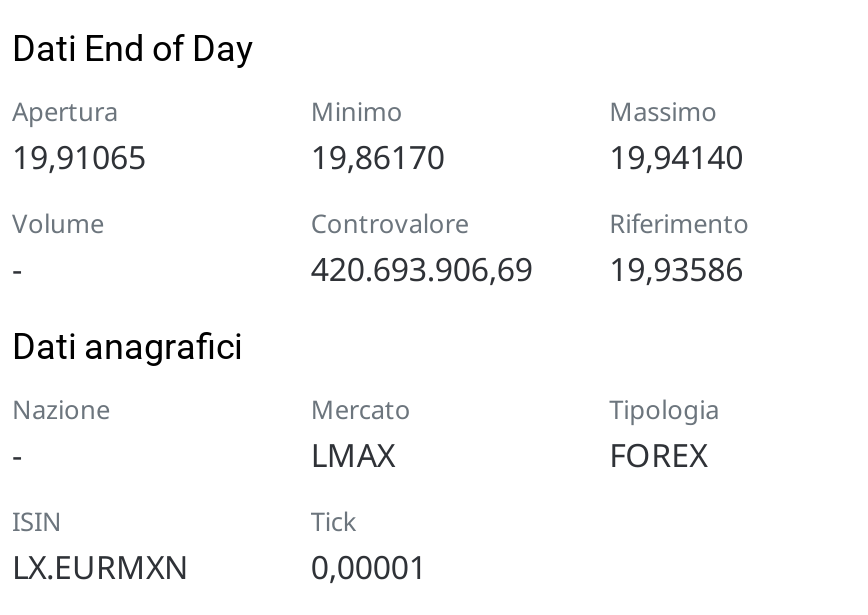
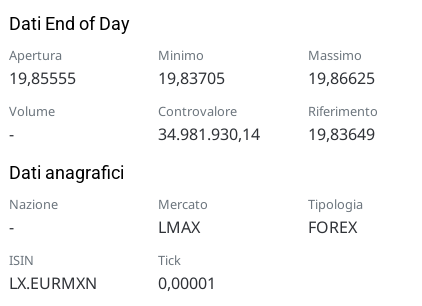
- 19,91065
+ 19,85555

- 19,86170
+ 19,83705

- 19,94140
+ 19,86625

- 420.693.906,69
+ 34.981.930,14

- 19,93586
+ 19,83649
